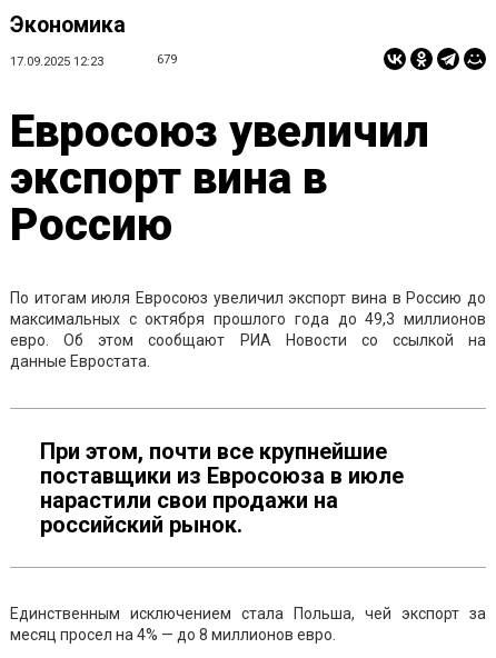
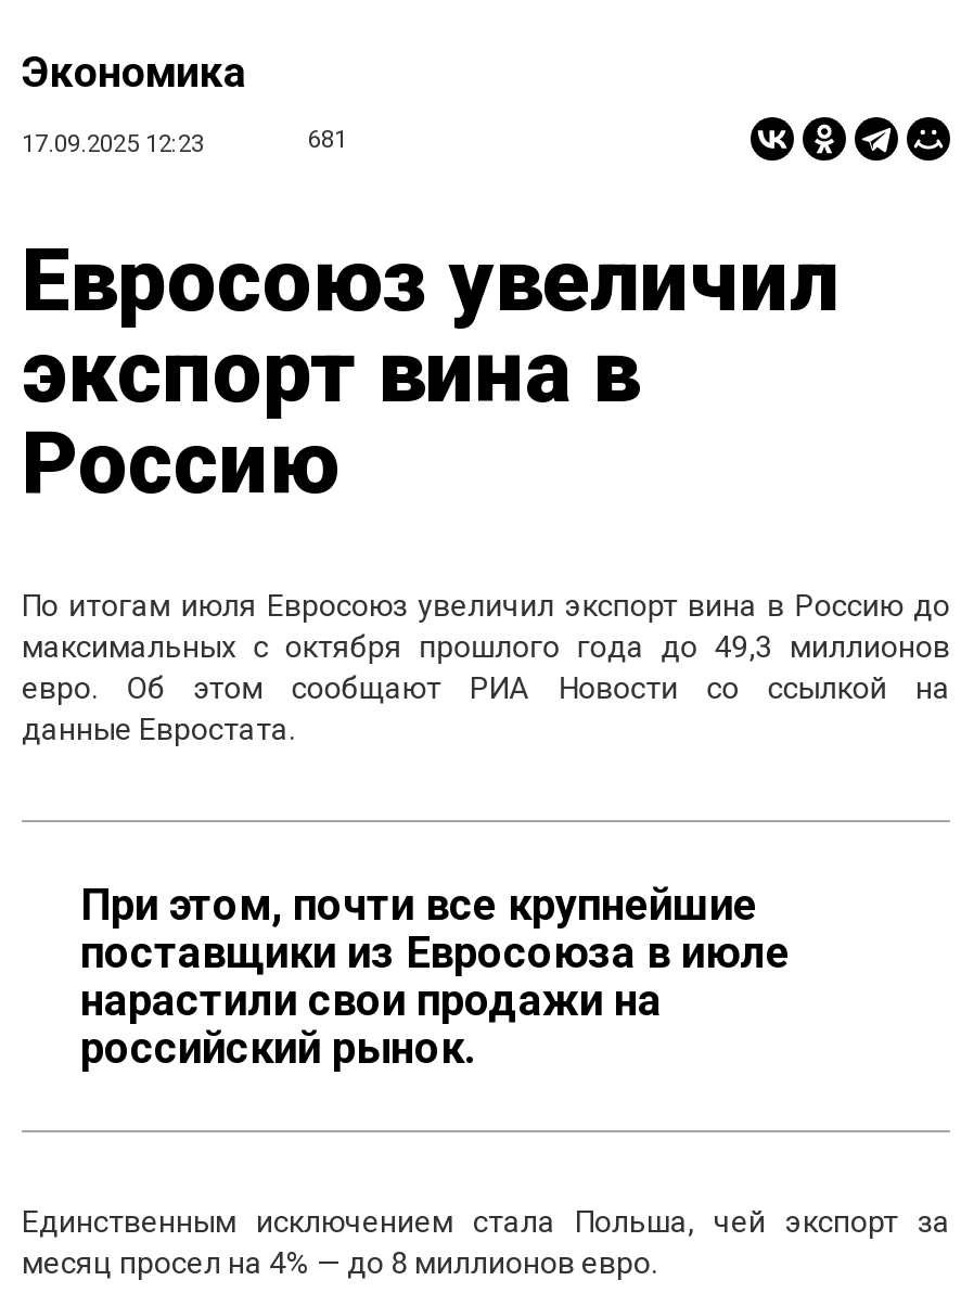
- 679
+ 681
